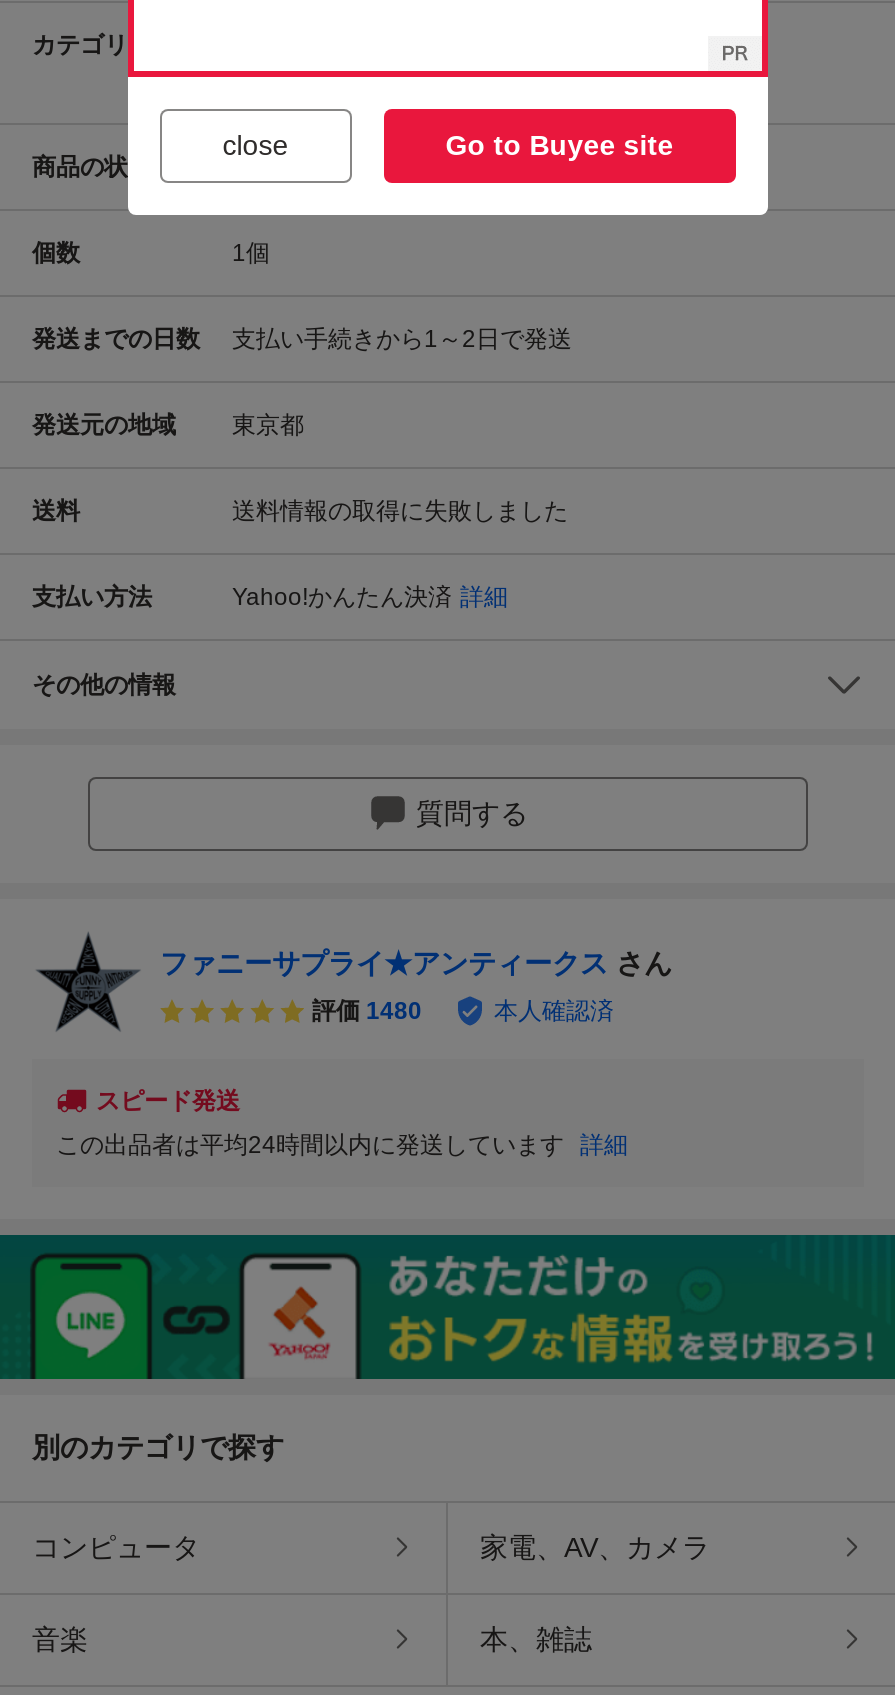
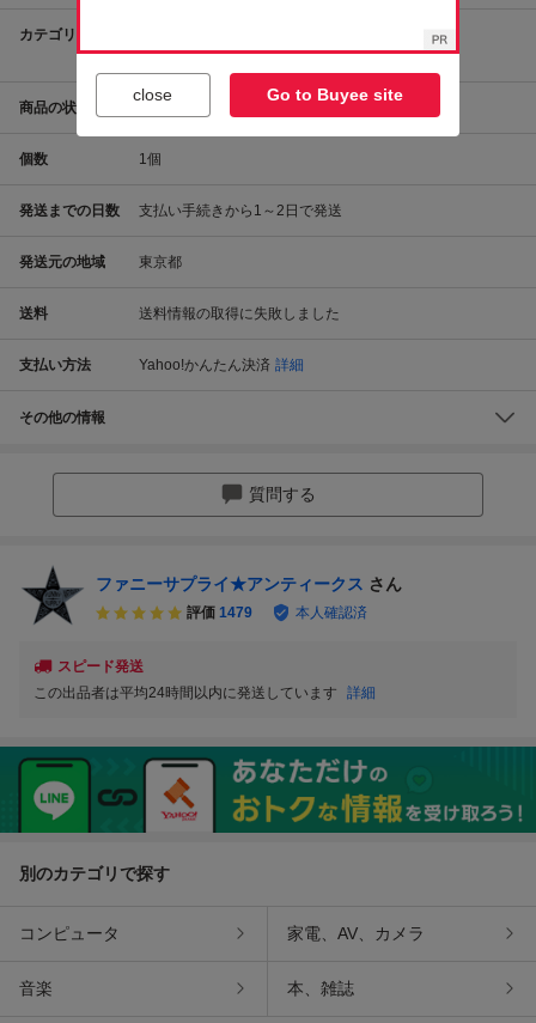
- 評価 1480
+ 評価 1479
